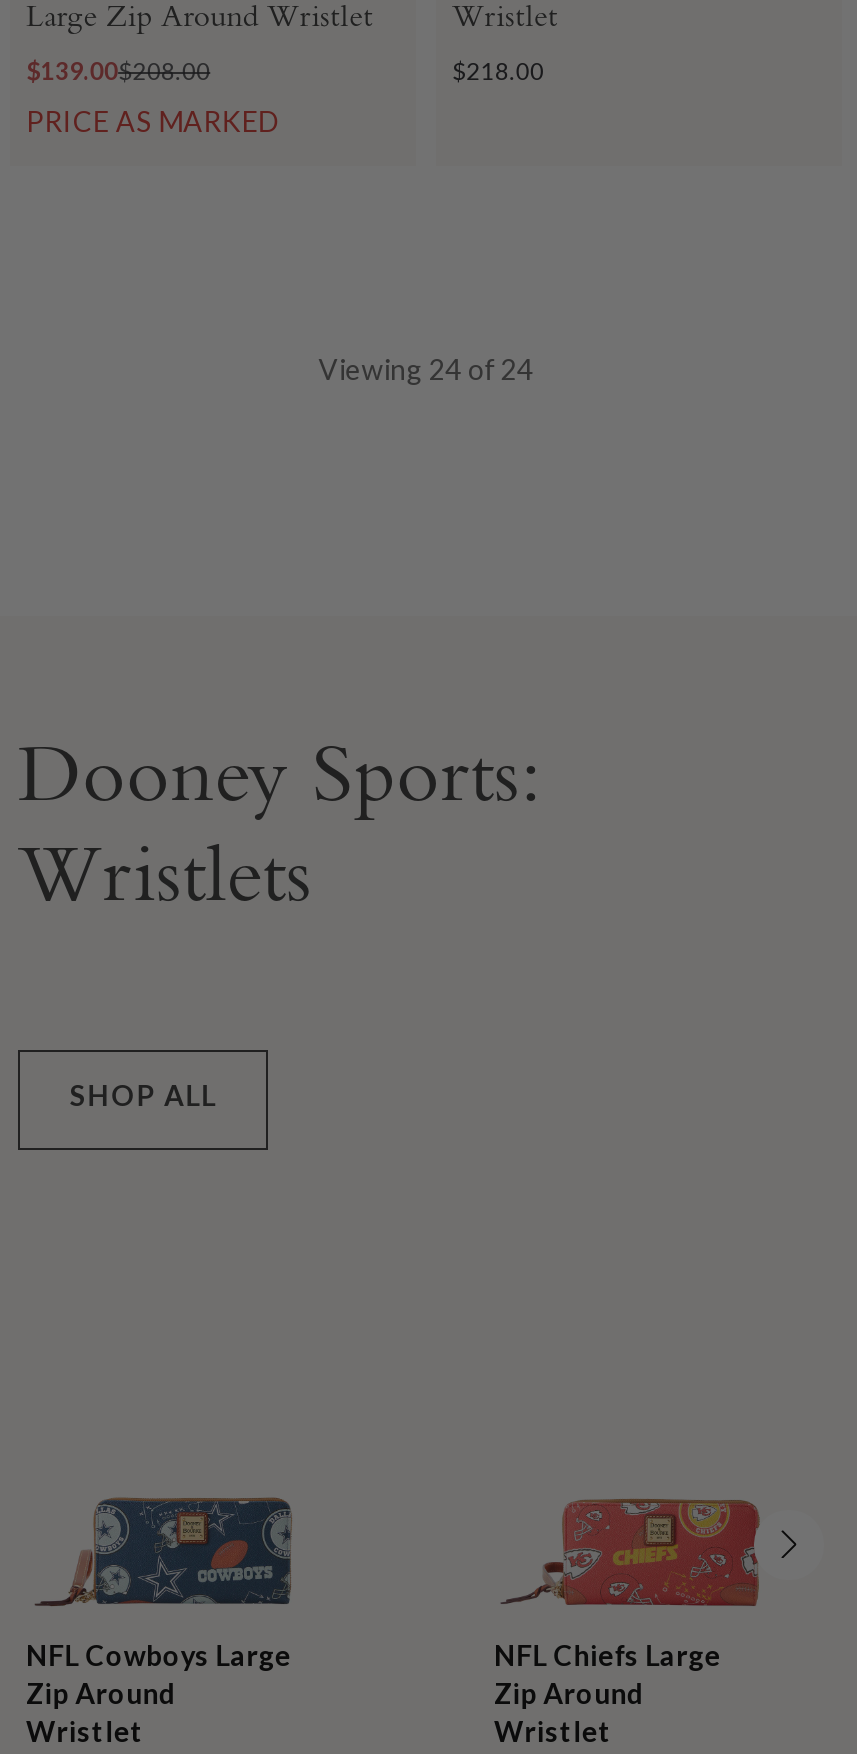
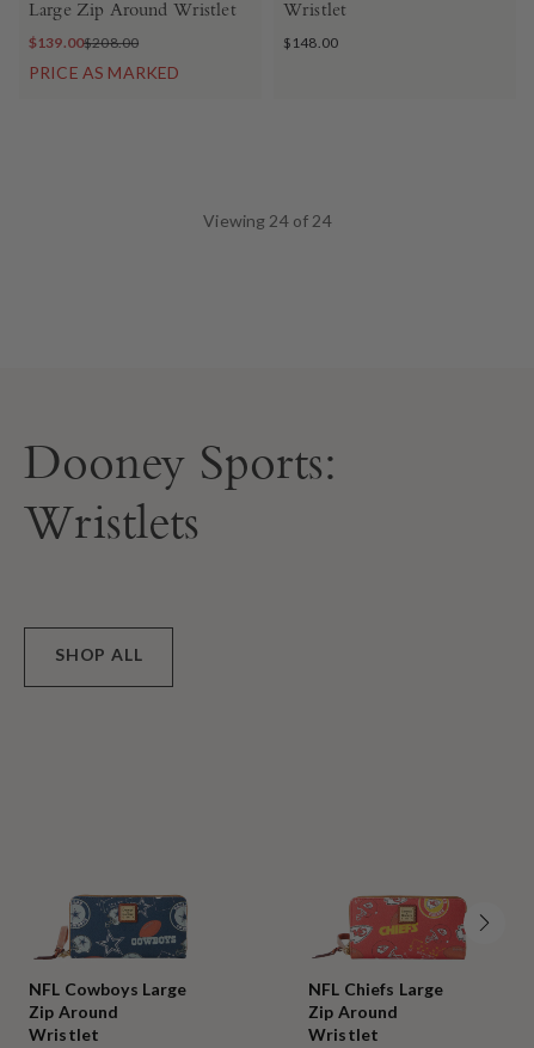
- $218.00
+ $148.00
